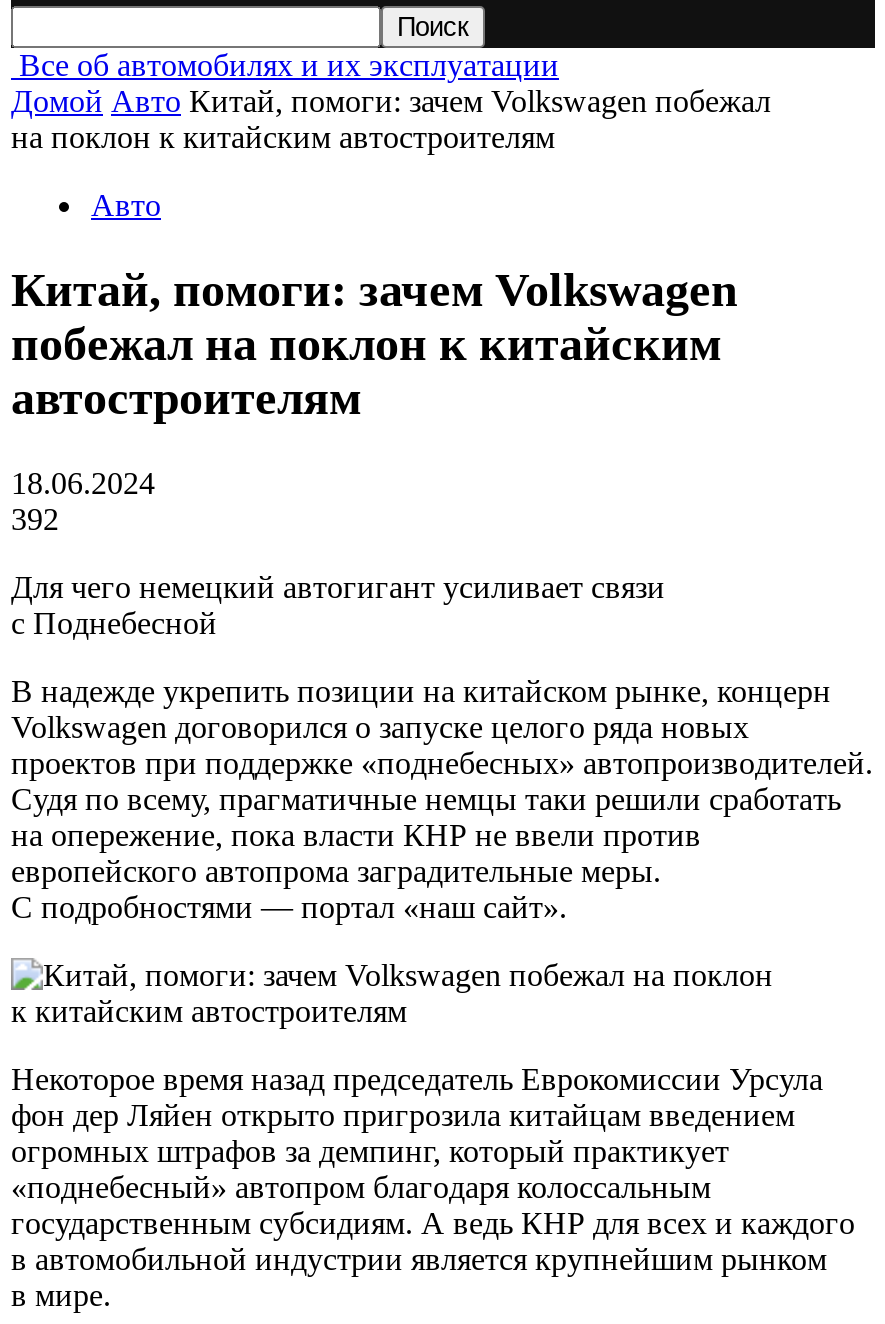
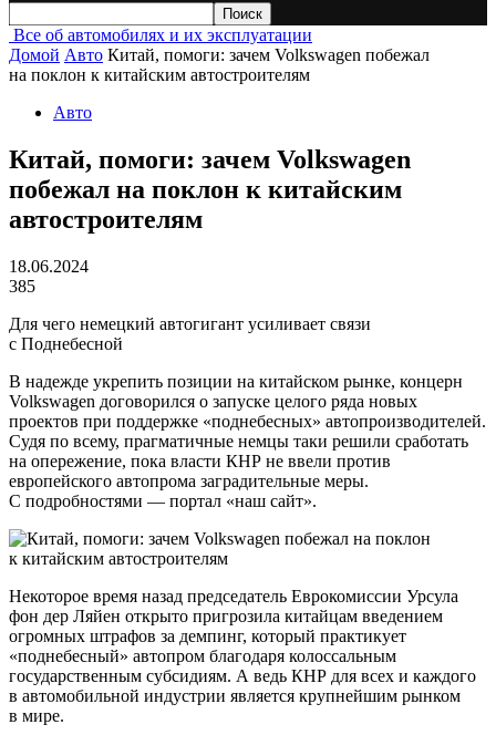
- 392
+ 385
